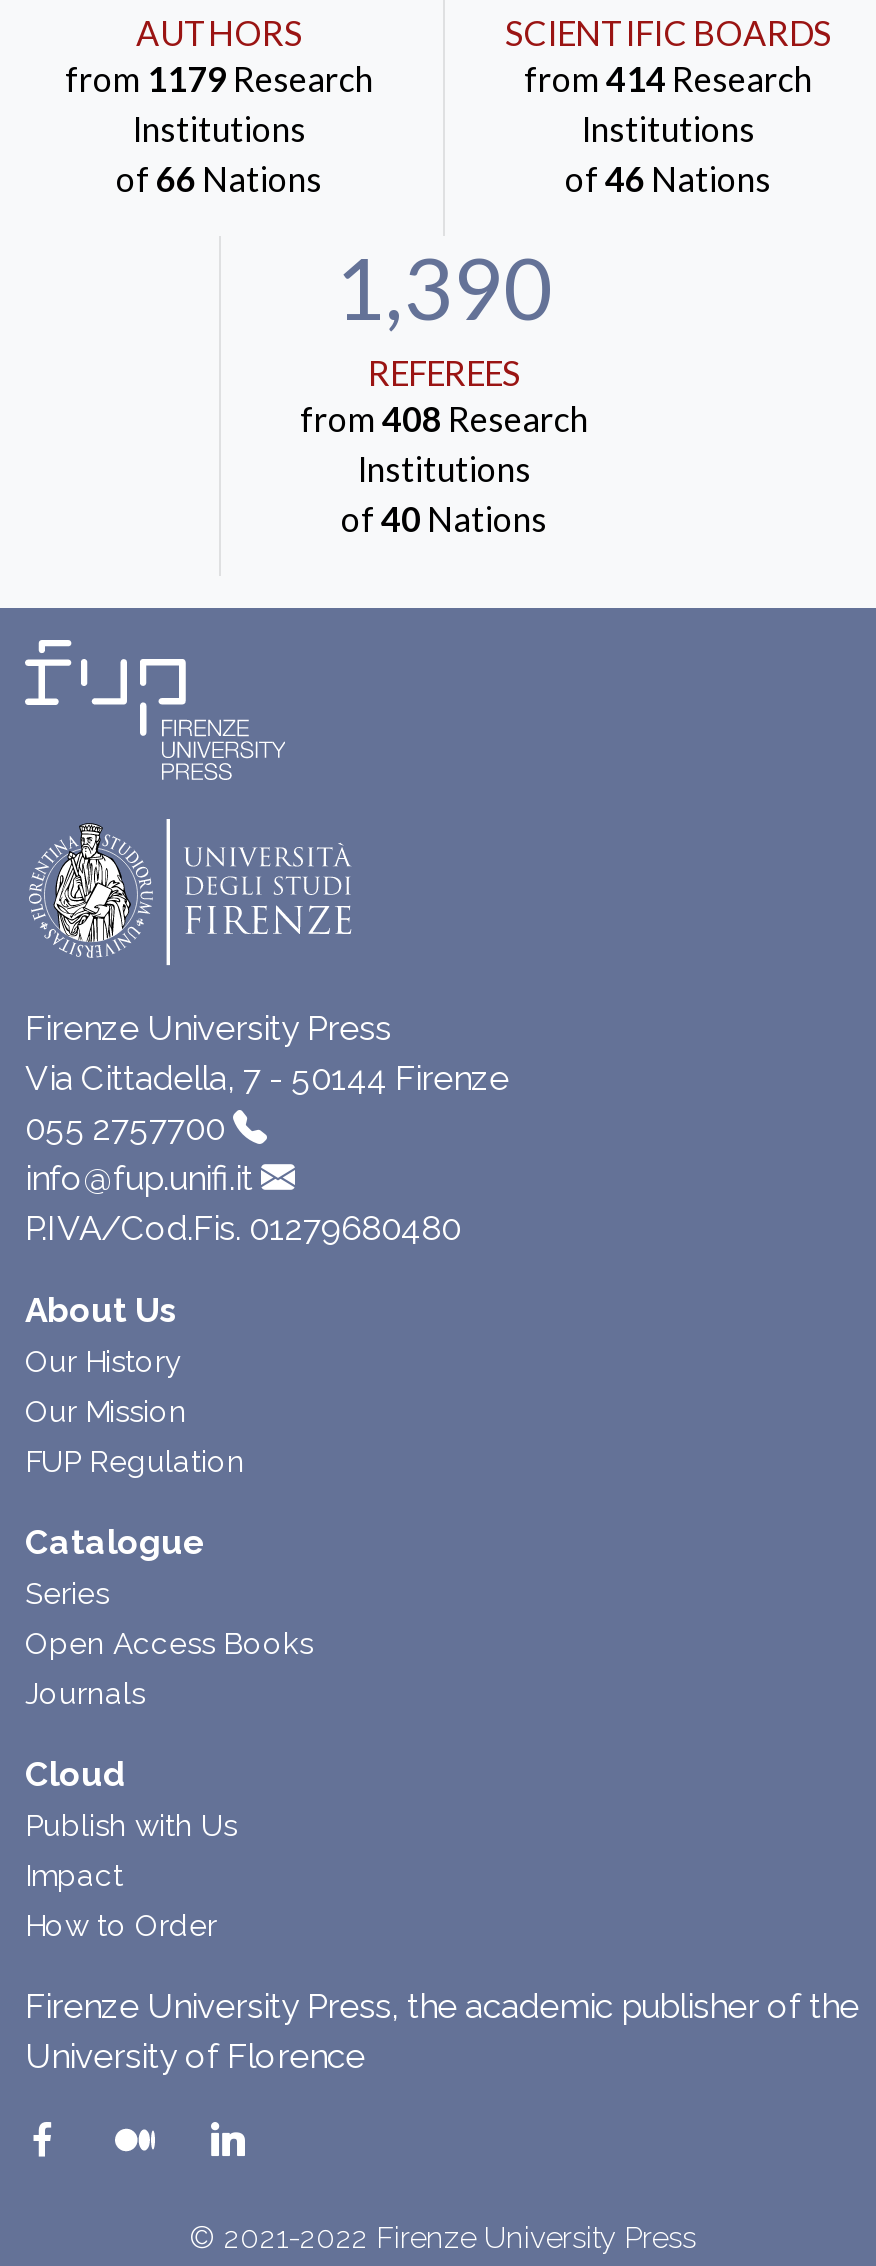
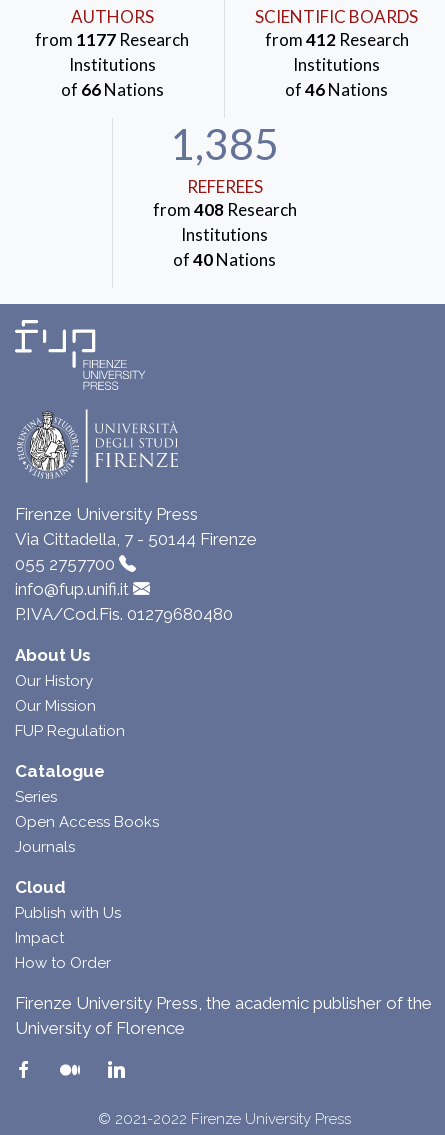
- from 1179 Research
+ from 1177 Research

- from 414 Research
+ from 412 Research

- 1,390
+ 1,385
